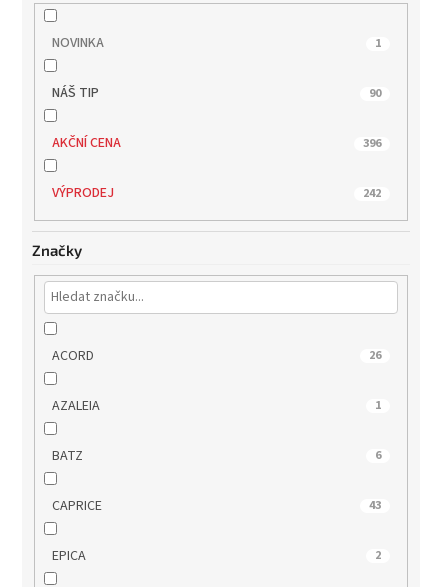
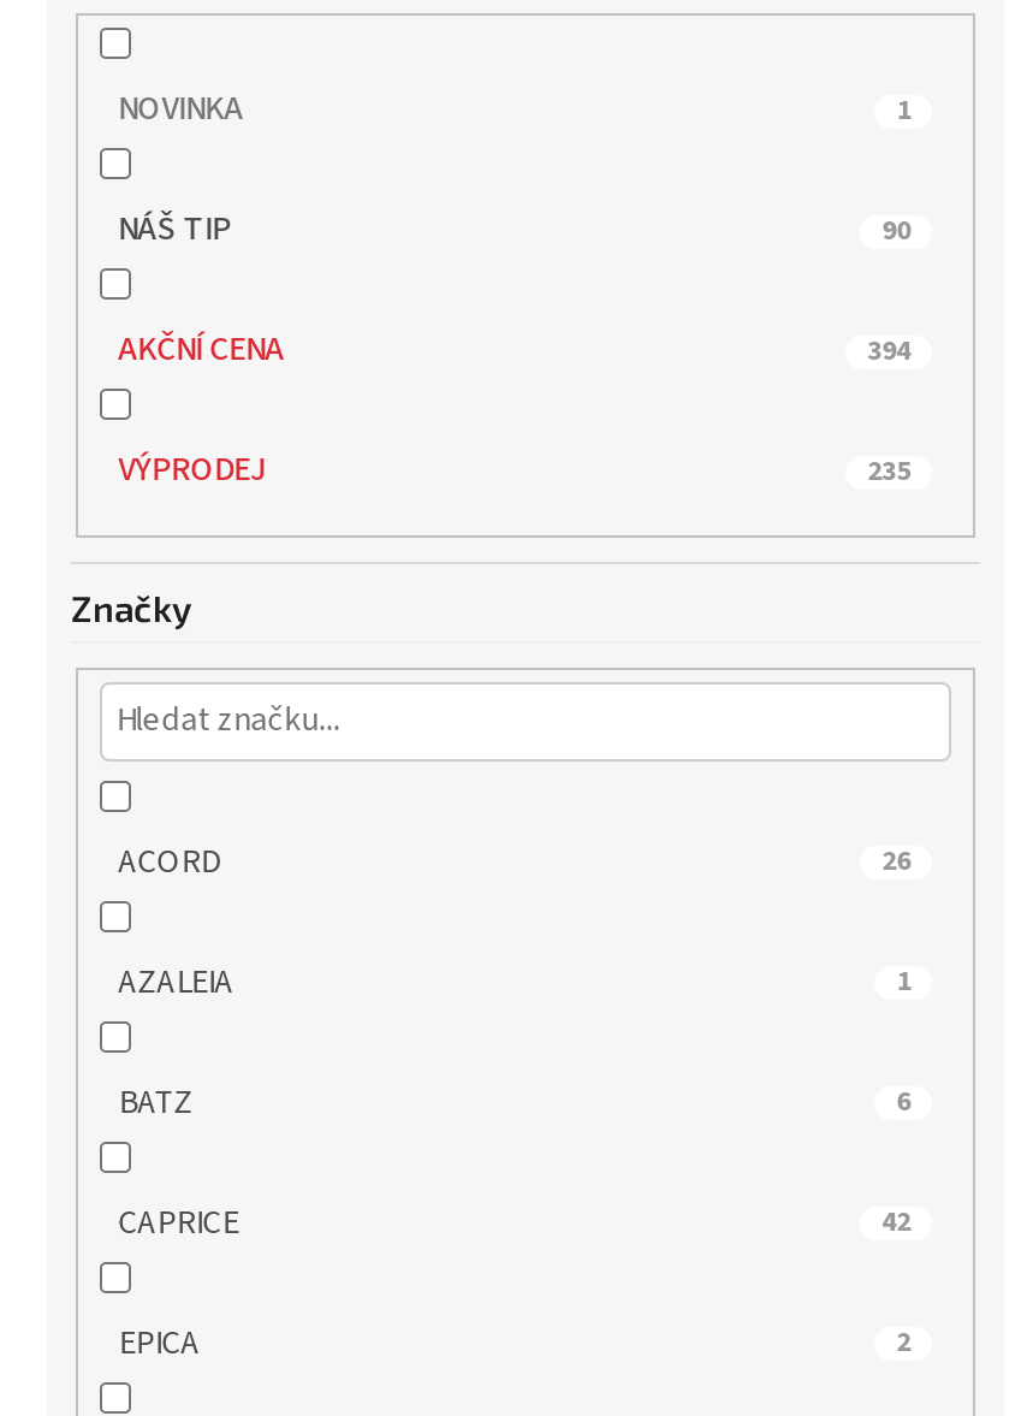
- 396
+ 394

- 242
+ 235

- 43
+ 42
